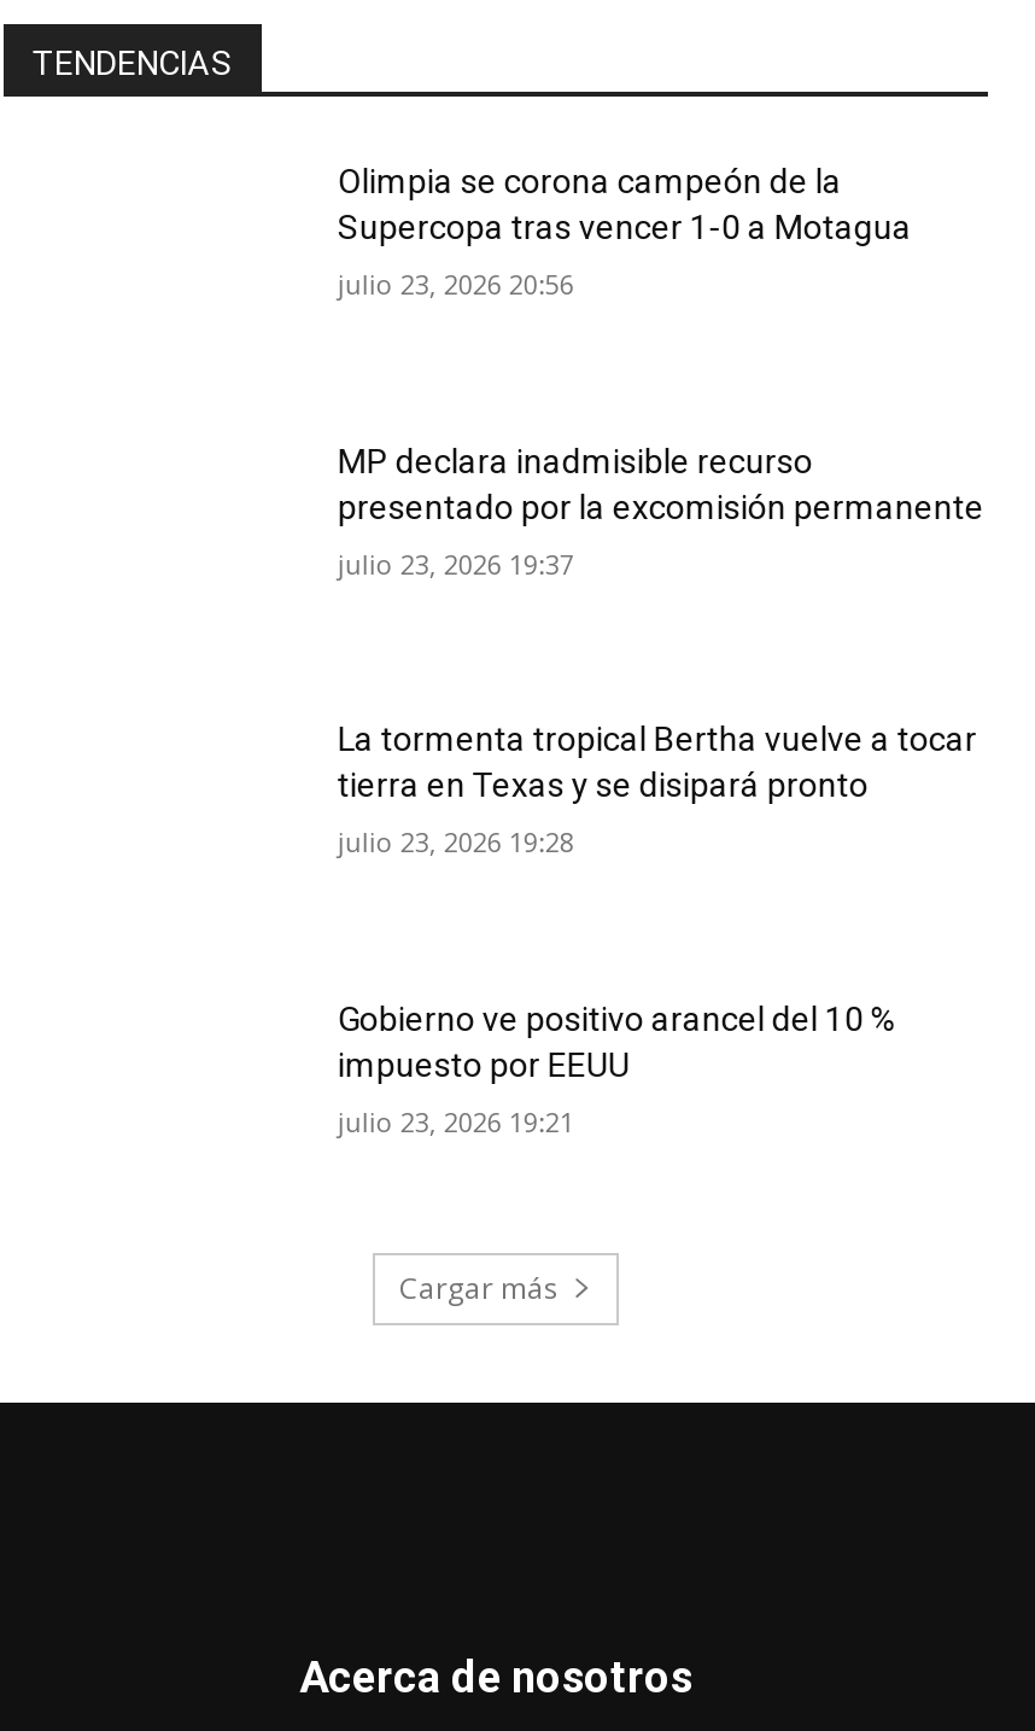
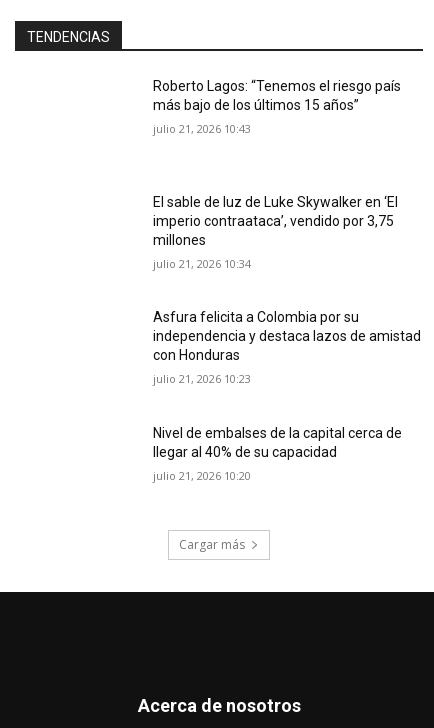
- Olimpia se corona campeón de la
- Supercopa tras vencer 1-0 a Motagua
+ Roberto Lagos: “Tenemos el riesgo país
+ más bajo de los últimos 15 años”

- julio 23, 2026 20:56
+ julio 21, 2026 10:43

- MP declara inadmisible recurso
- presentado por la excomisión permanente
+ El sable de luz de Luke Skywalker en ‘El
+ imperio contraataca’, vendido por 3,75
+ millones

- julio 23, 2026 19:37
+ julio 21, 2026 10:34

- La tormenta tropical Bertha vuelve a tocar
- tierra en Texas y se disipará pronto
+ Asfura felicita a Colombia por su
+ independencia y destaca lazos de amistad
+ con Honduras

- julio 23, 2026 19:28
+ julio 21, 2026 10:23

- Gobierno ve positivo arancel del 10 %
- impuesto por EEUU
+ Nivel de embalses de la capital cerca de
+ llegar al 40% de su capacidad

- julio 23, 2026 19:21
+ julio 21, 2026 10:20
